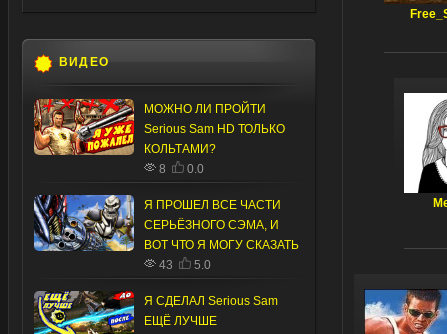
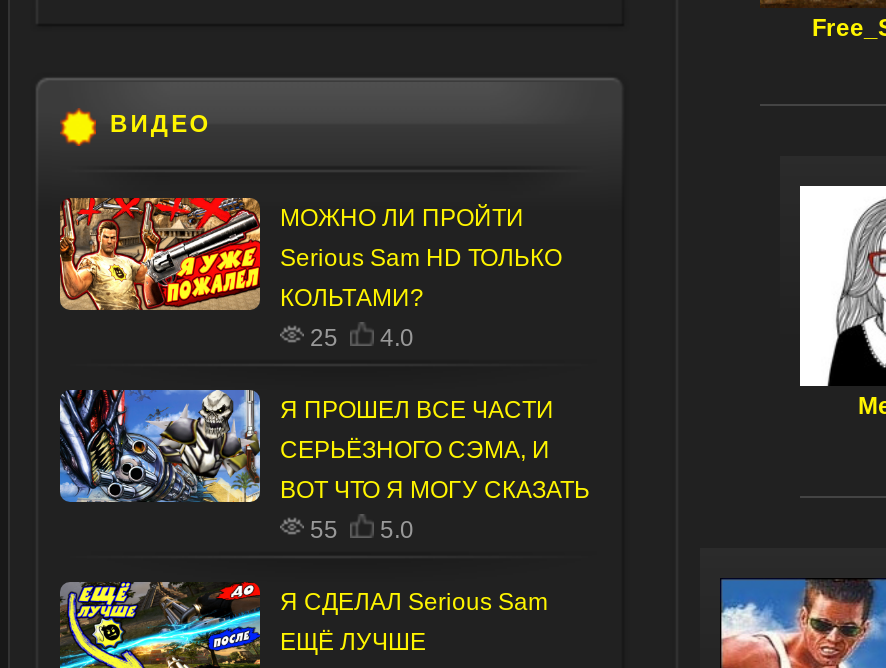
- 8
+ 25

- 0.0
+ 4.0

- 43 5.0
+ 55 5.0
